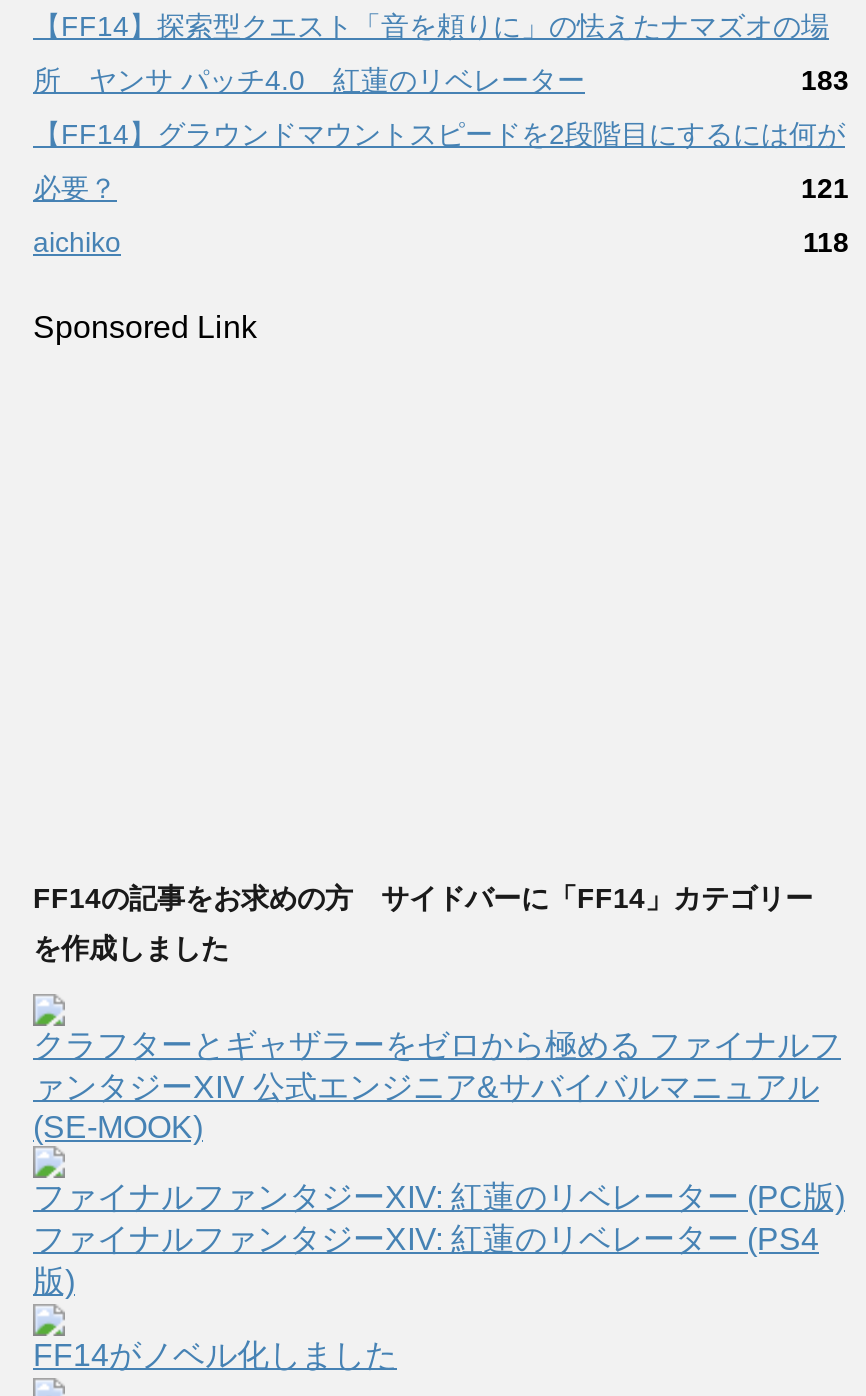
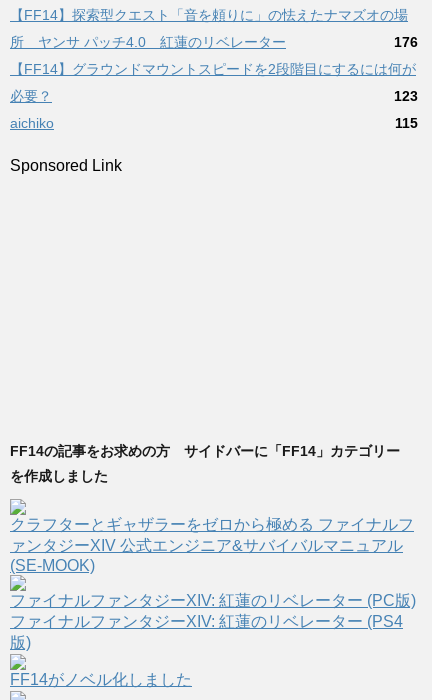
- 183
+ 176

- 121
+ 123

- 118
+ 115
